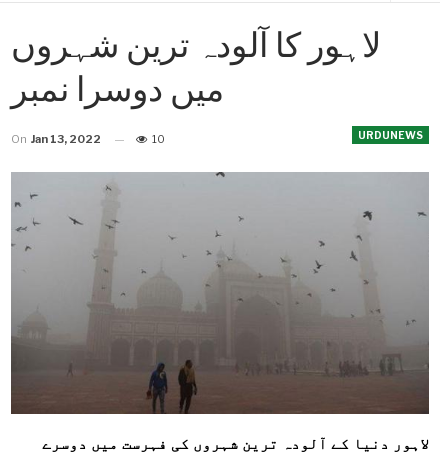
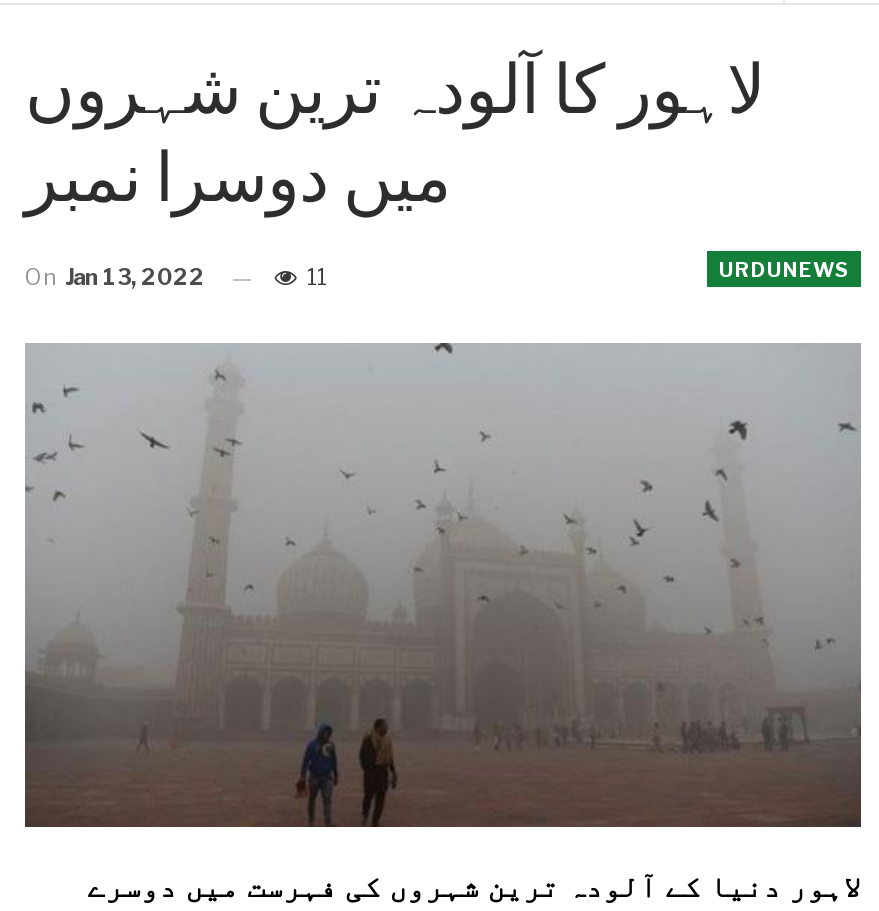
- 10
+ 11
